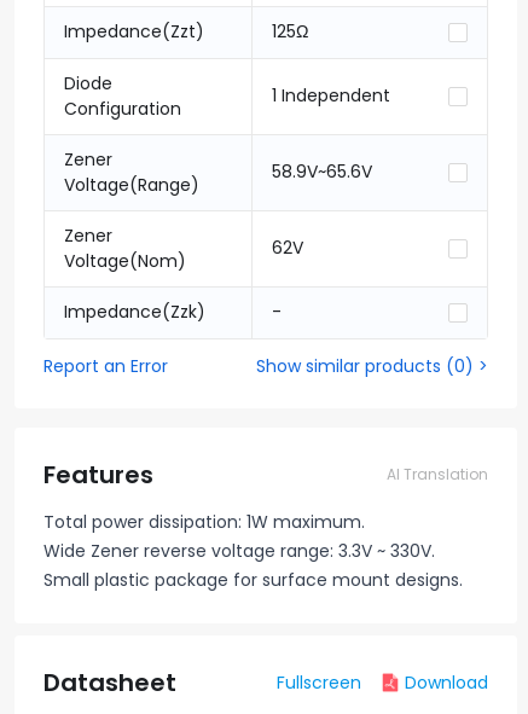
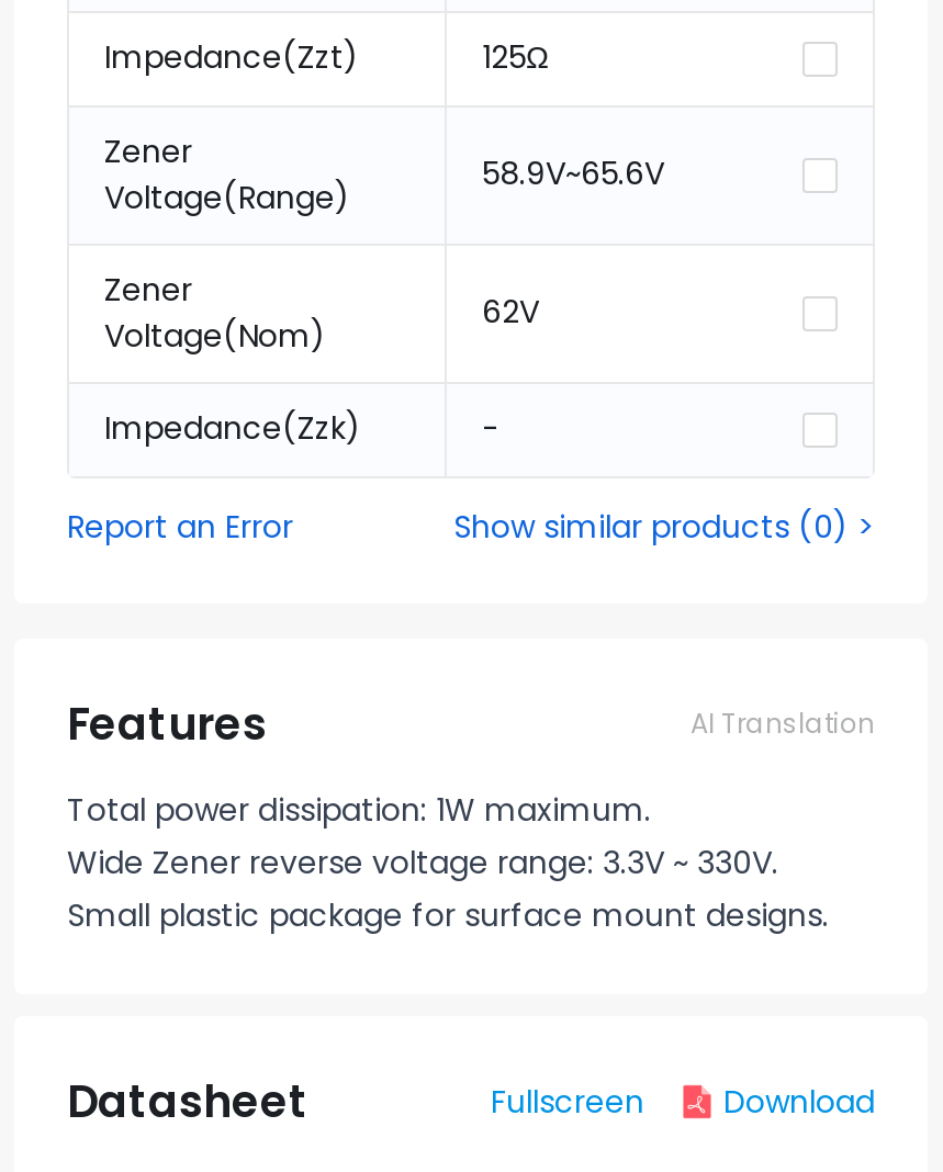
- Diode
- Configuration

- 1 Independent
